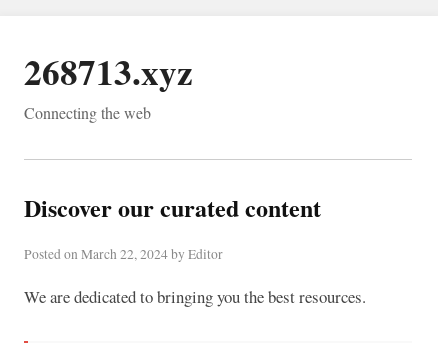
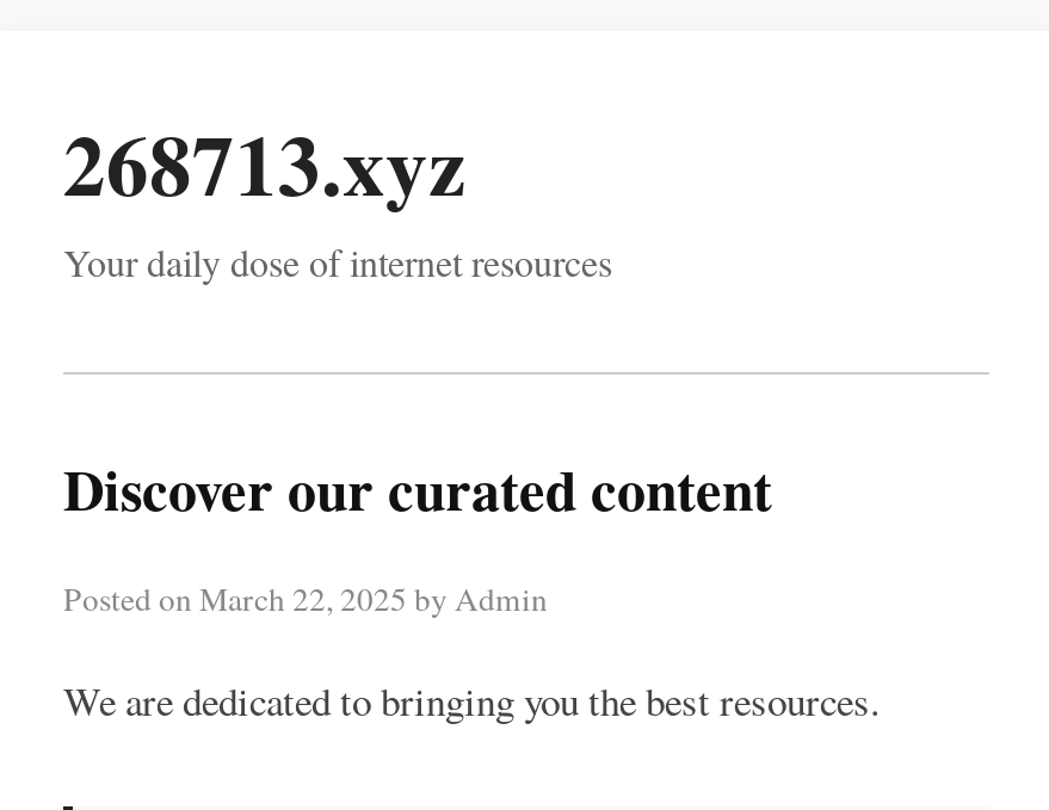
- Connecting the web
+ Your daily dose of internet resources

- Posted on March 22, 2024 by Editor
+ Posted on March 22, 2025 by Admin
